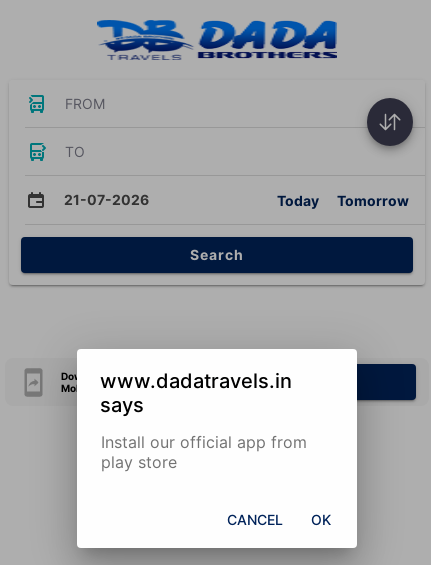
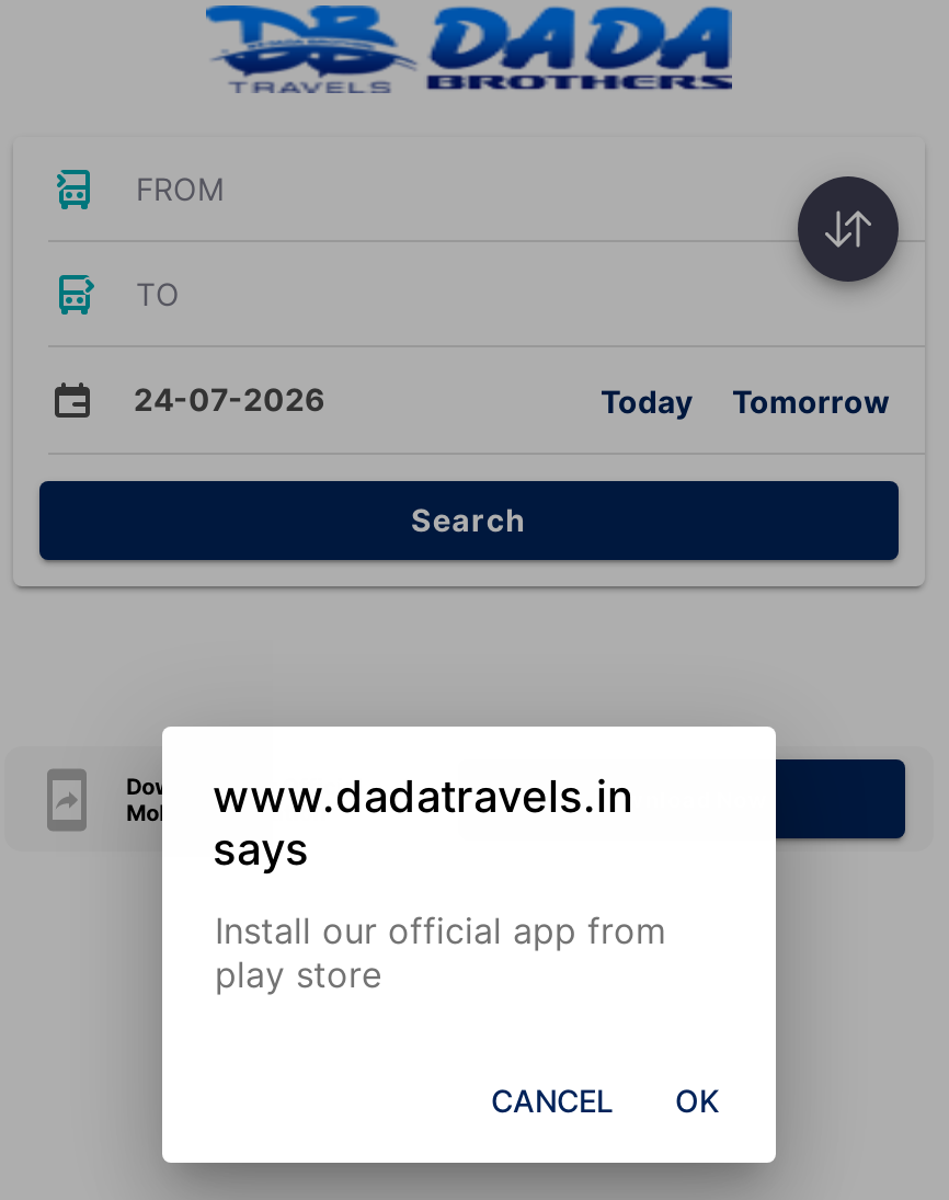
- 21-07-2026
+ 24-07-2026
